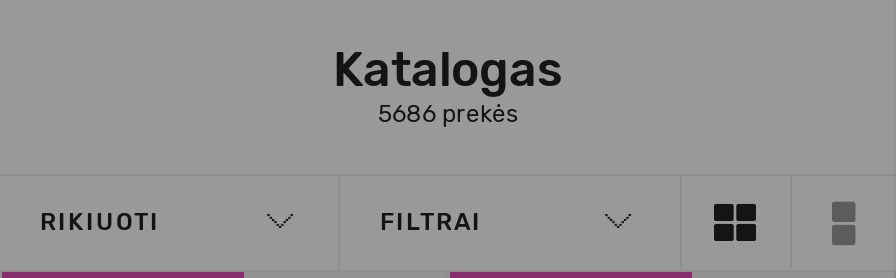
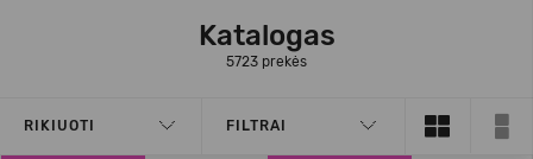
- 5686 prekės
+ 5723 prekės
